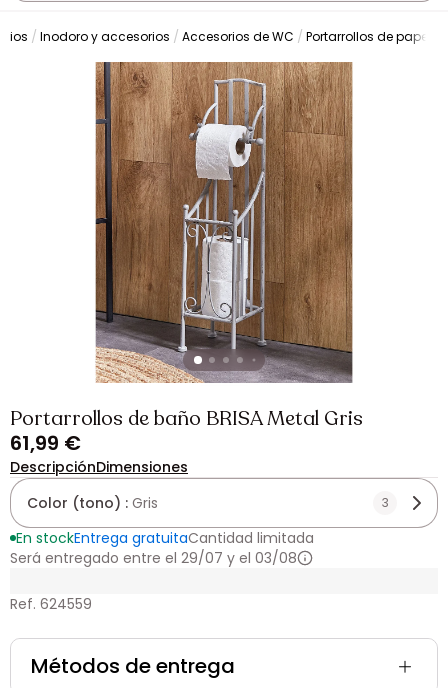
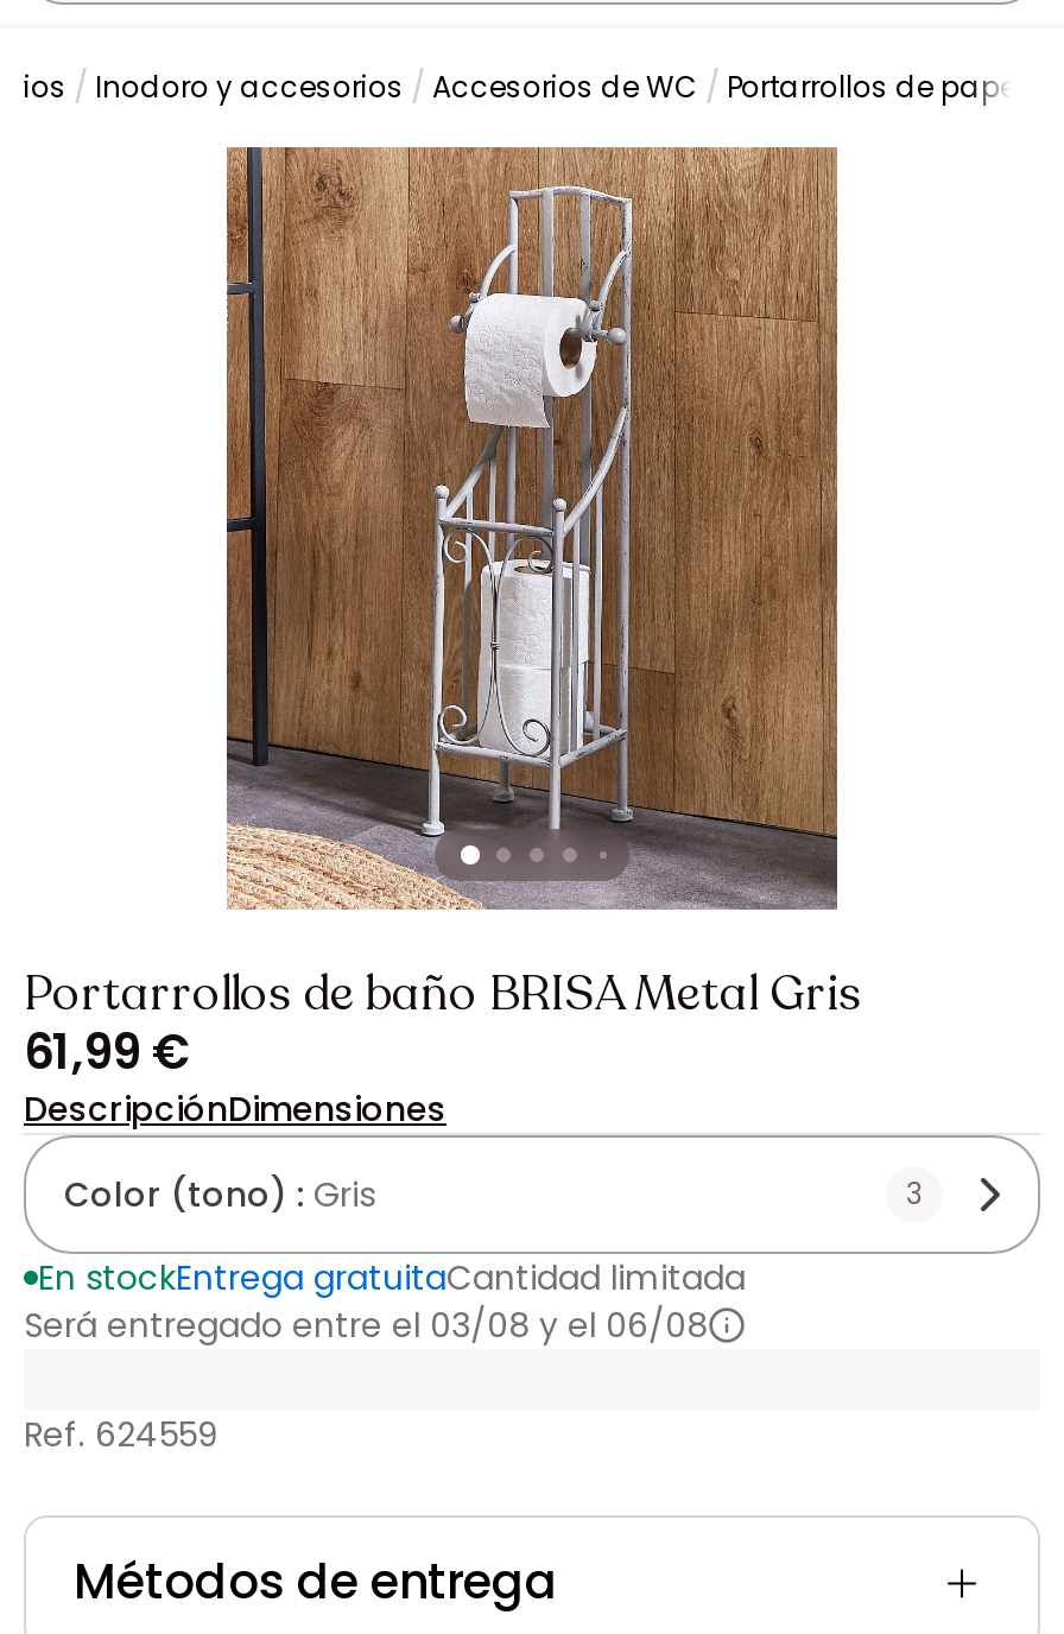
- Será entregado entre el 29/07 y el 03/08
+ Será entregado entre el 03/08 y el 06/08
